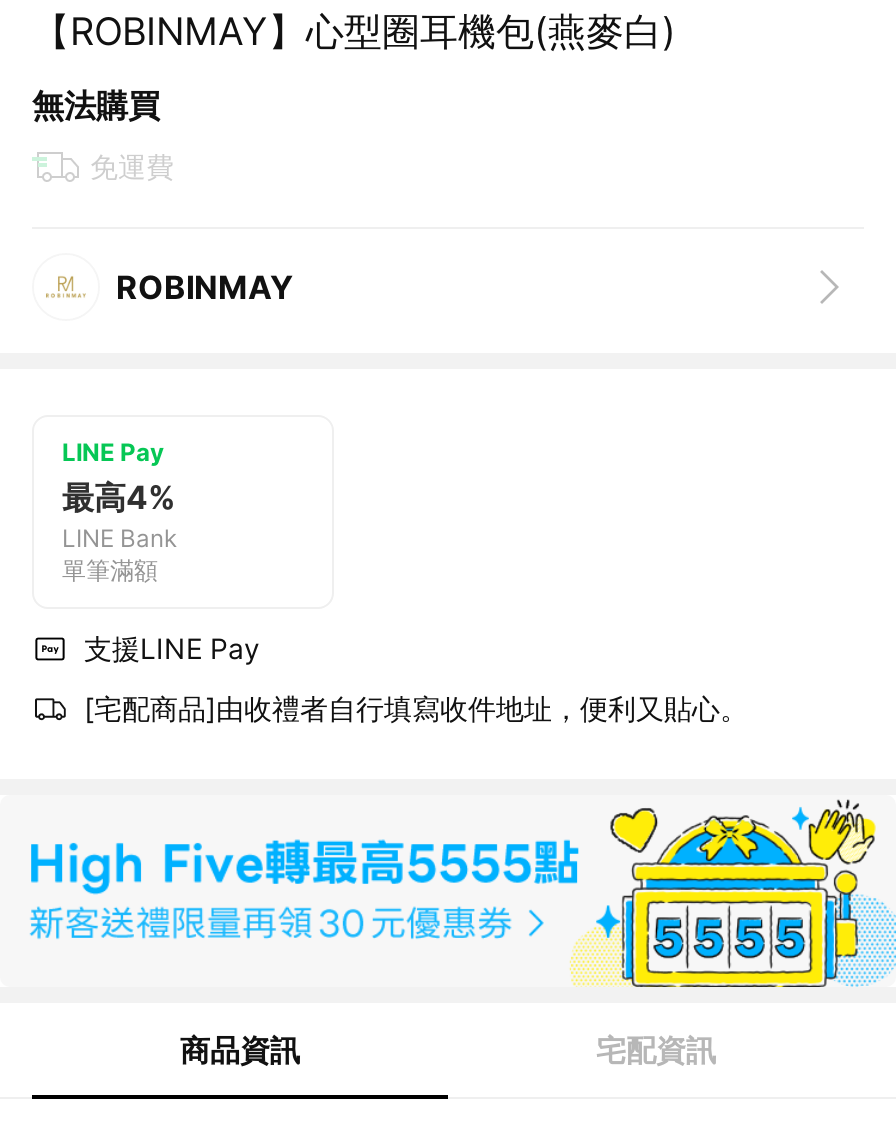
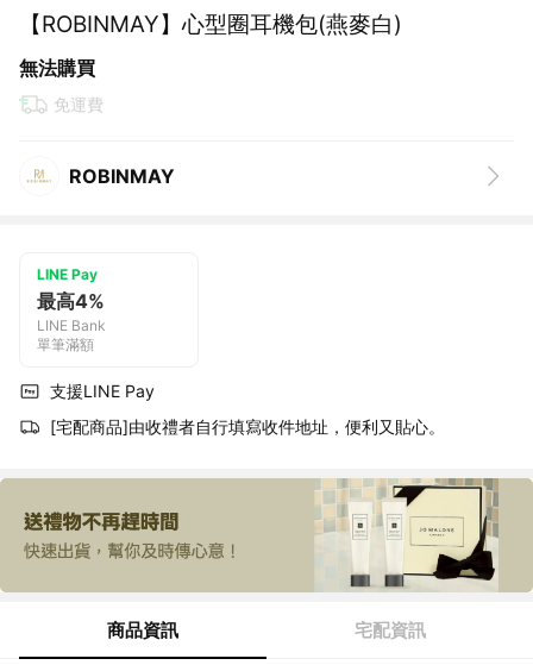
- [image]
+ [image]
